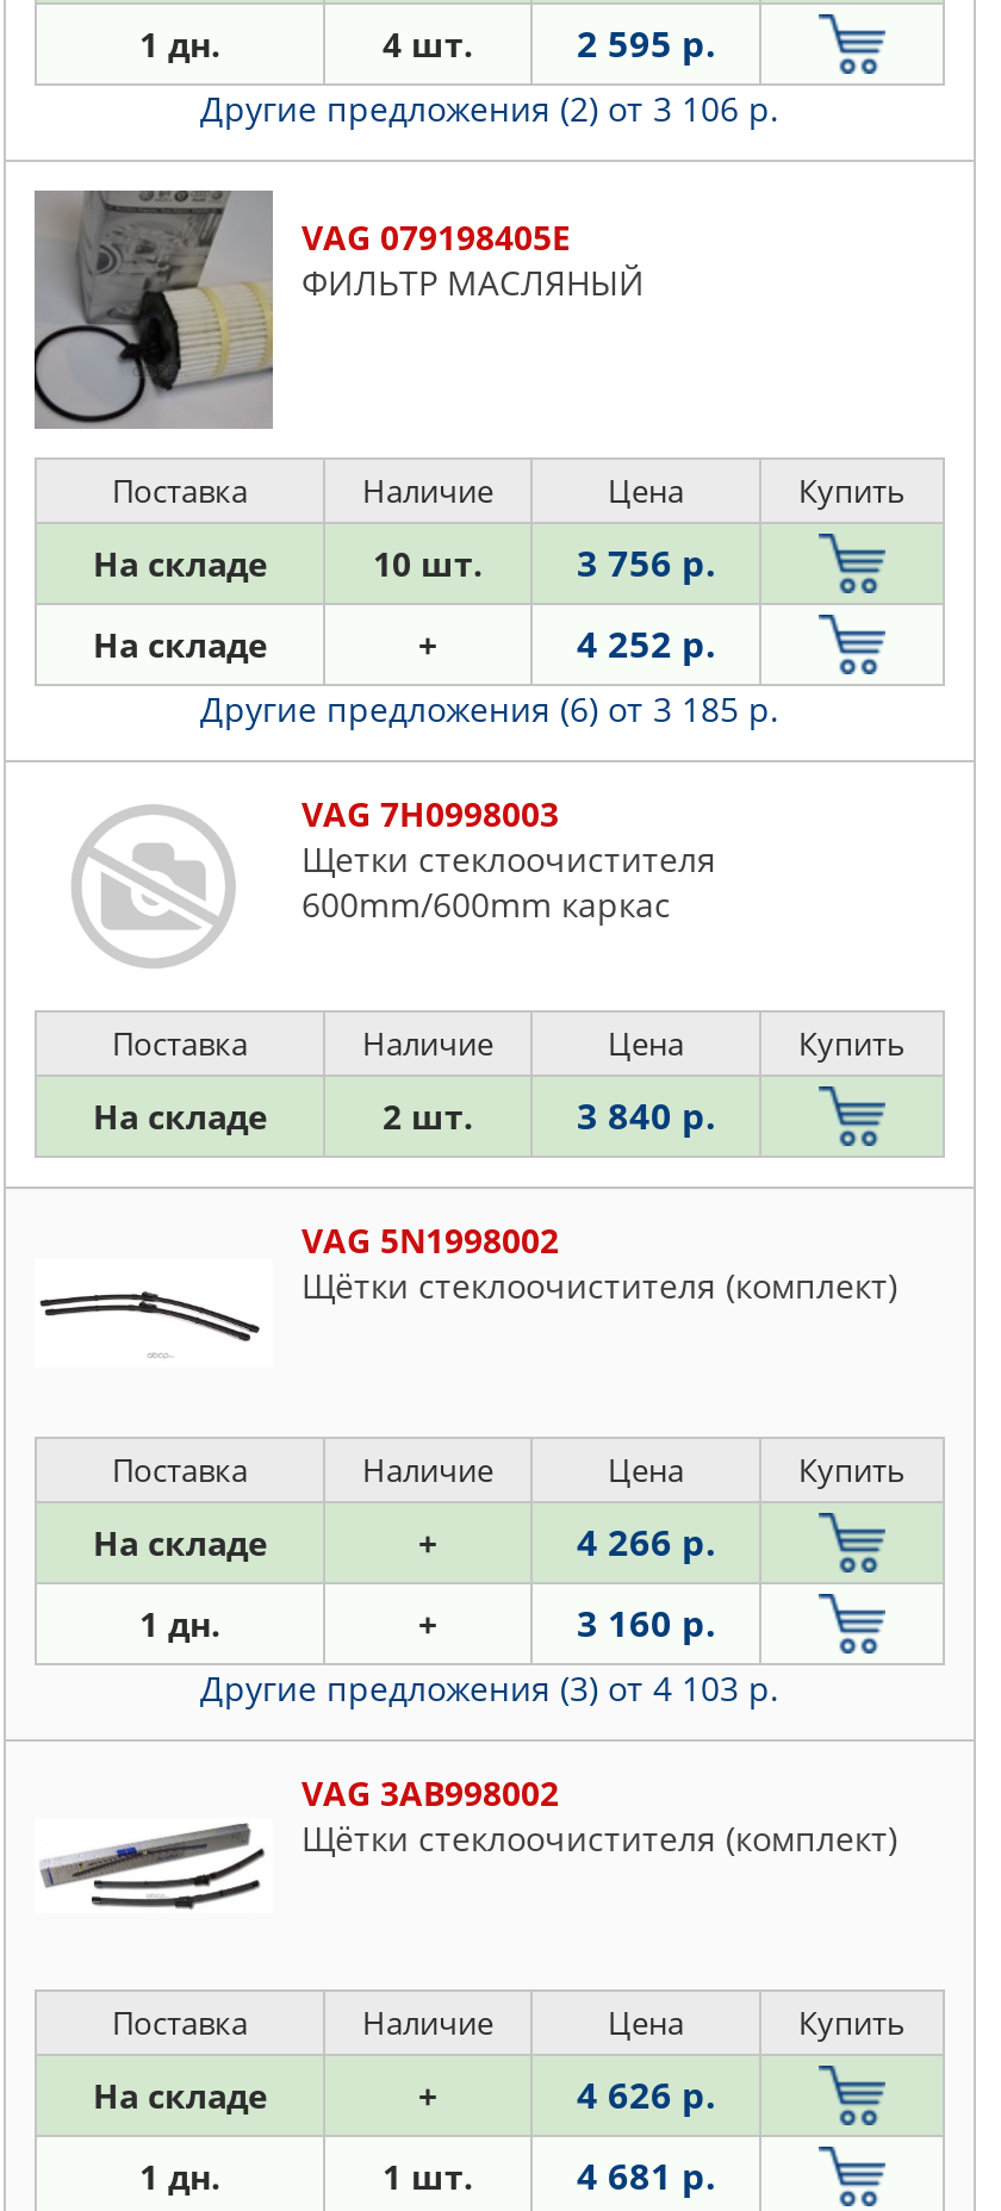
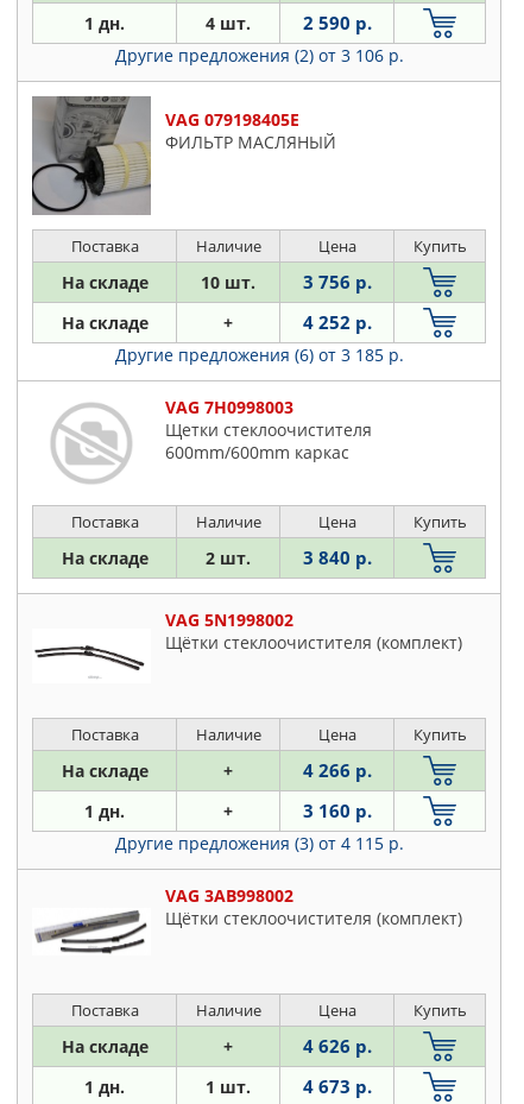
- 2 595 р.
+ 2 590 р.

- Другие предложения (3) от 4 103 р.
+ Другие предложения (3) от 4 115 р.

- 4 681 р.
+ 4 673 р.
